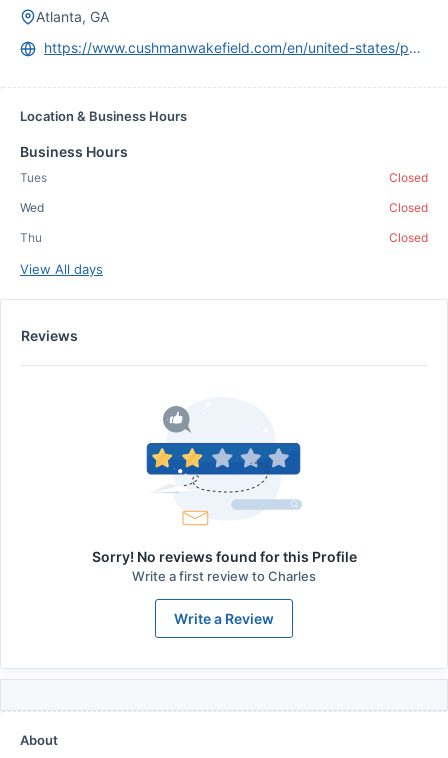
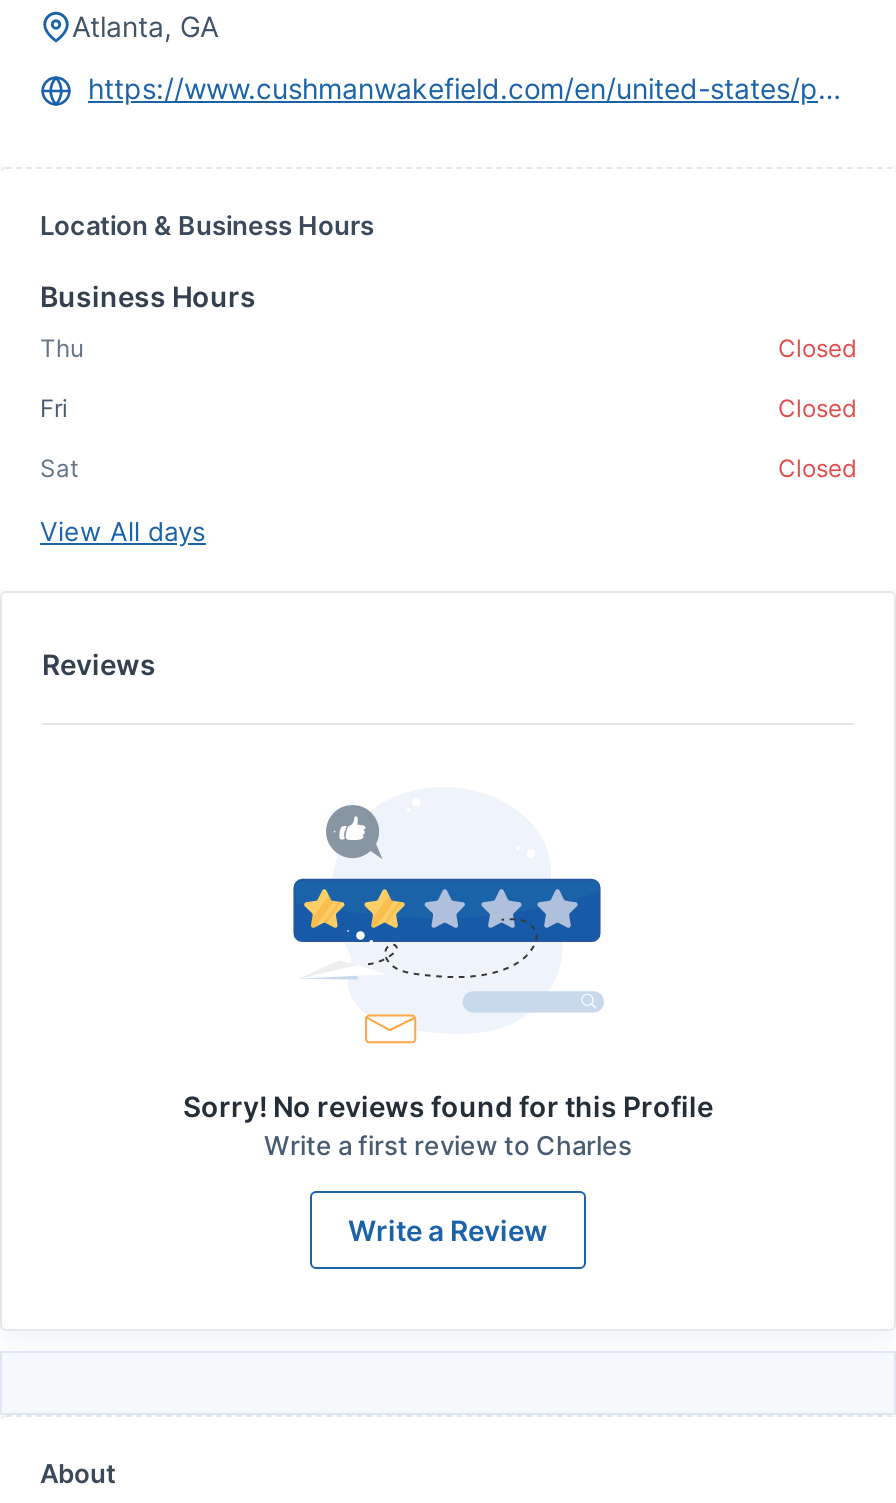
- Tues

- Wed
+ Fri

moved up: Thu

+ Sat
